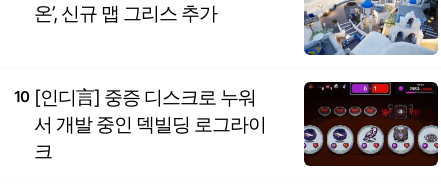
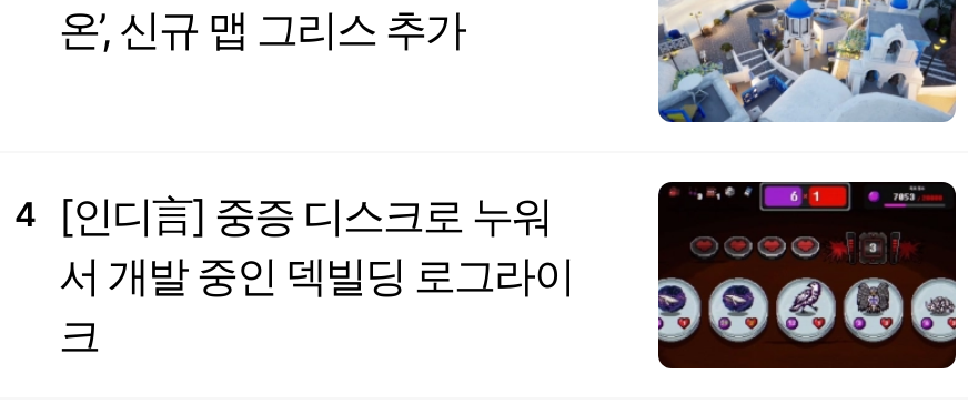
- 10 [인디言] 중증 디스크로 누워
+ 4 [인디言] 중증 디스크로 누워
